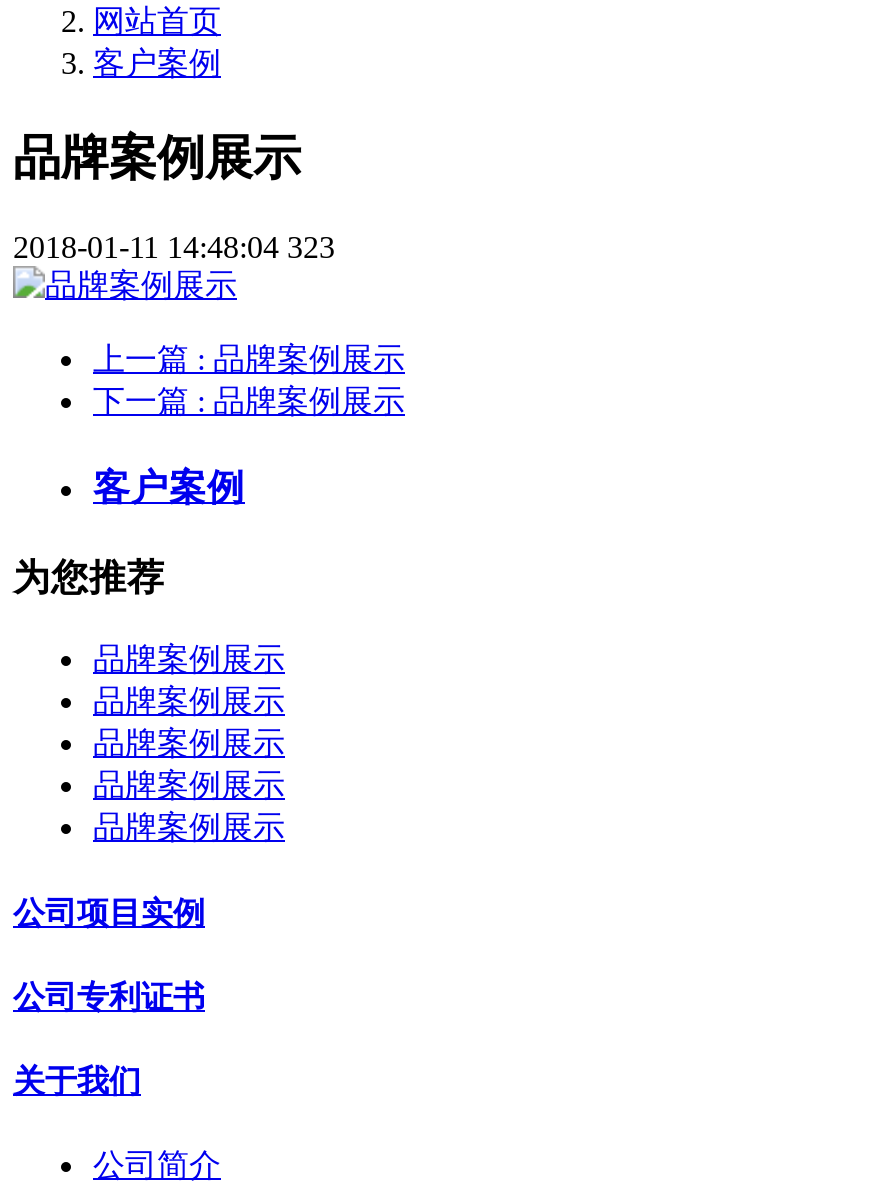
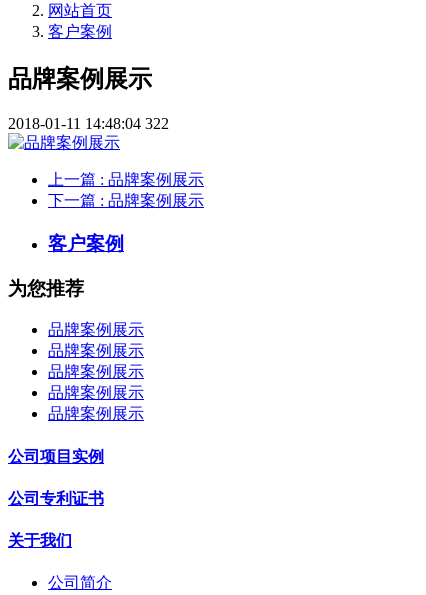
- 2018-01-11 14:48:04 323
+ 2018-01-11 14:48:04 322
